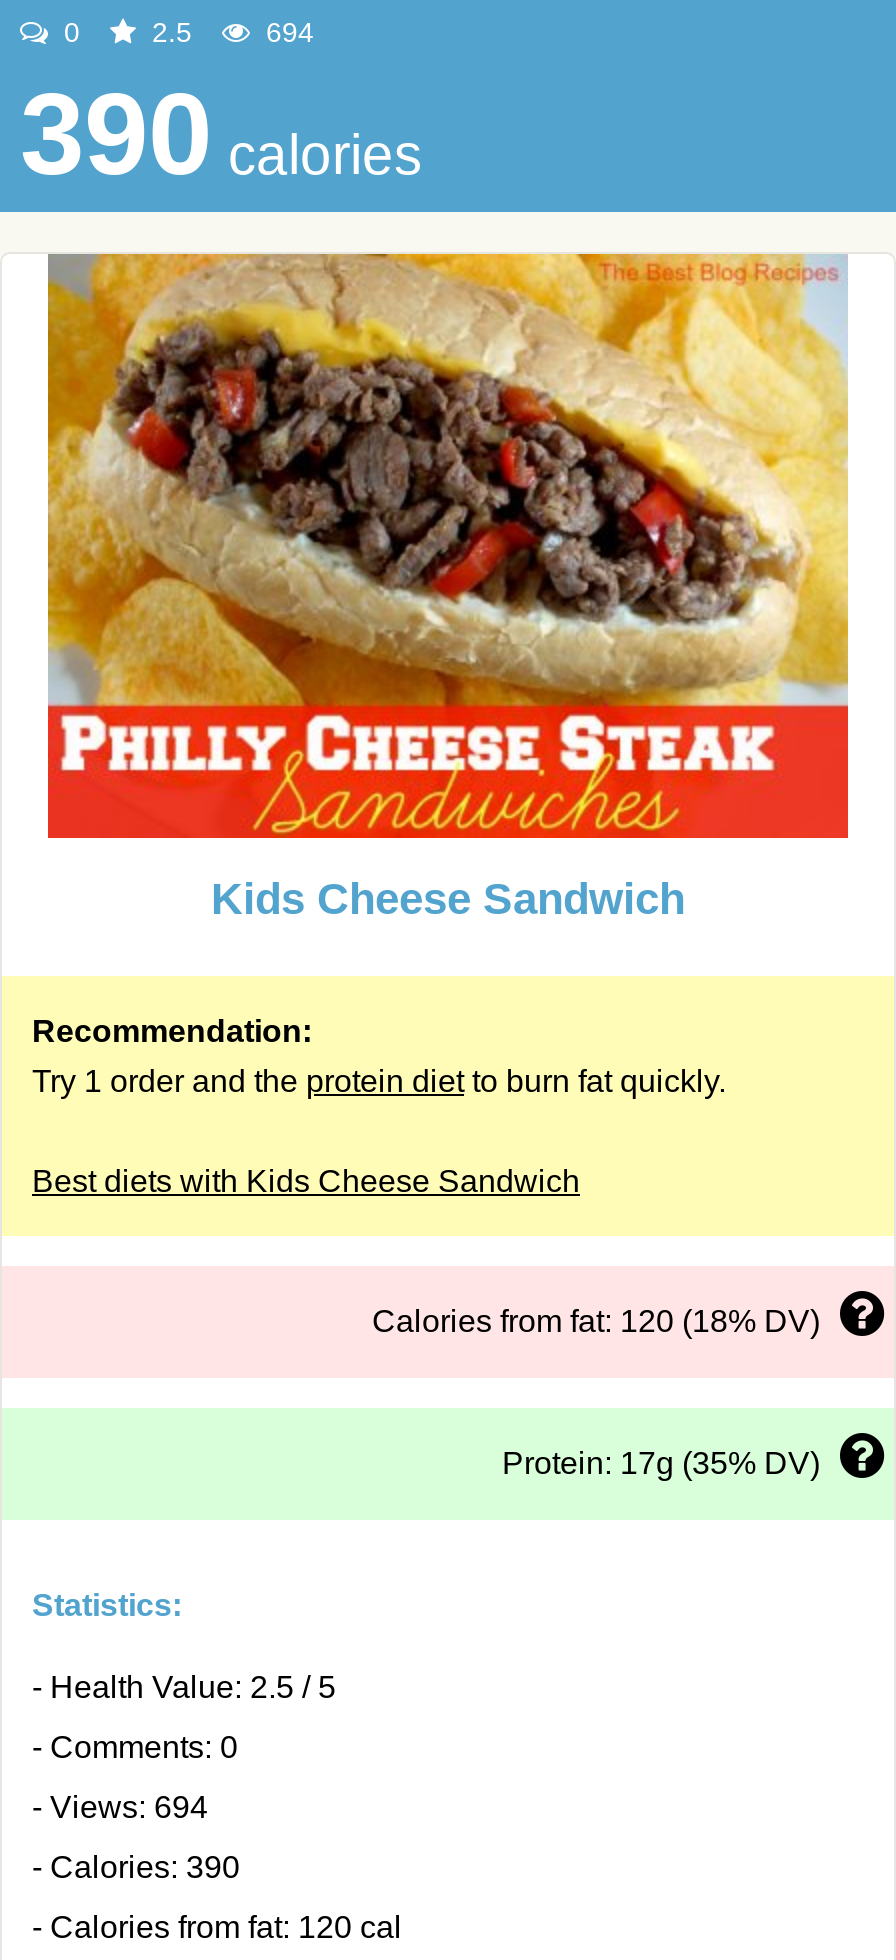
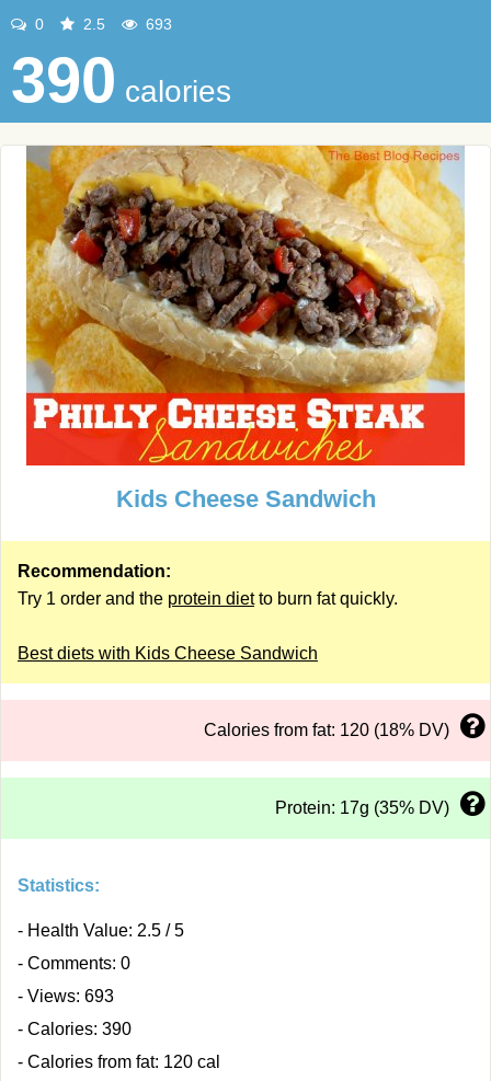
- 694
+ 693

- - Views: 694
+ - Views: 693
